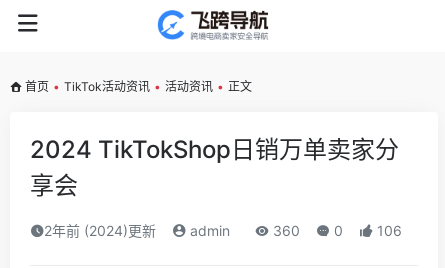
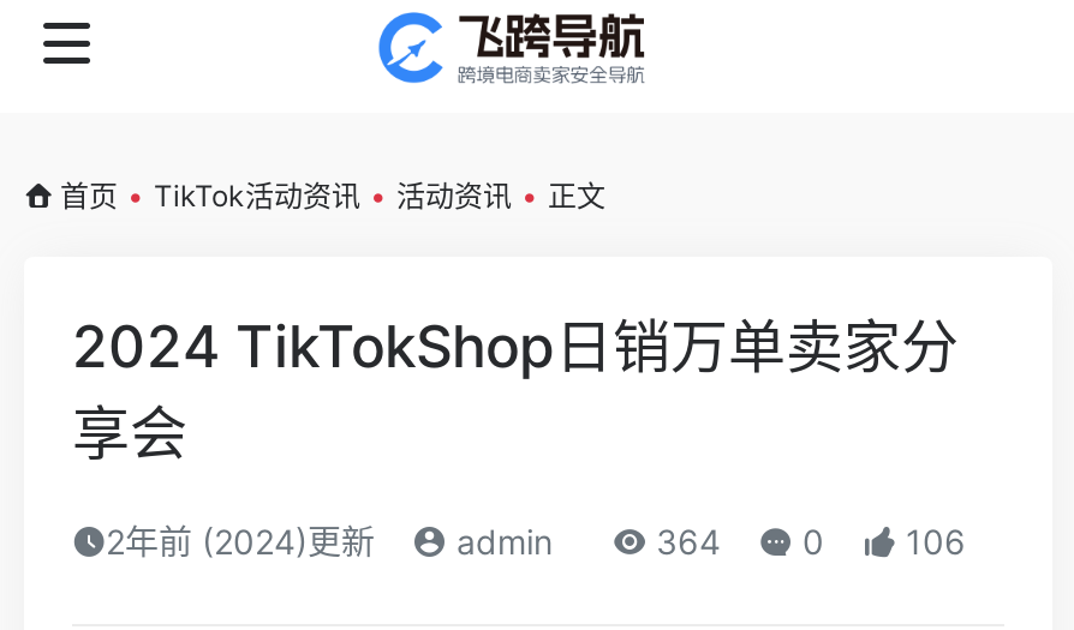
- 360 0 106
+ 364 0 106
